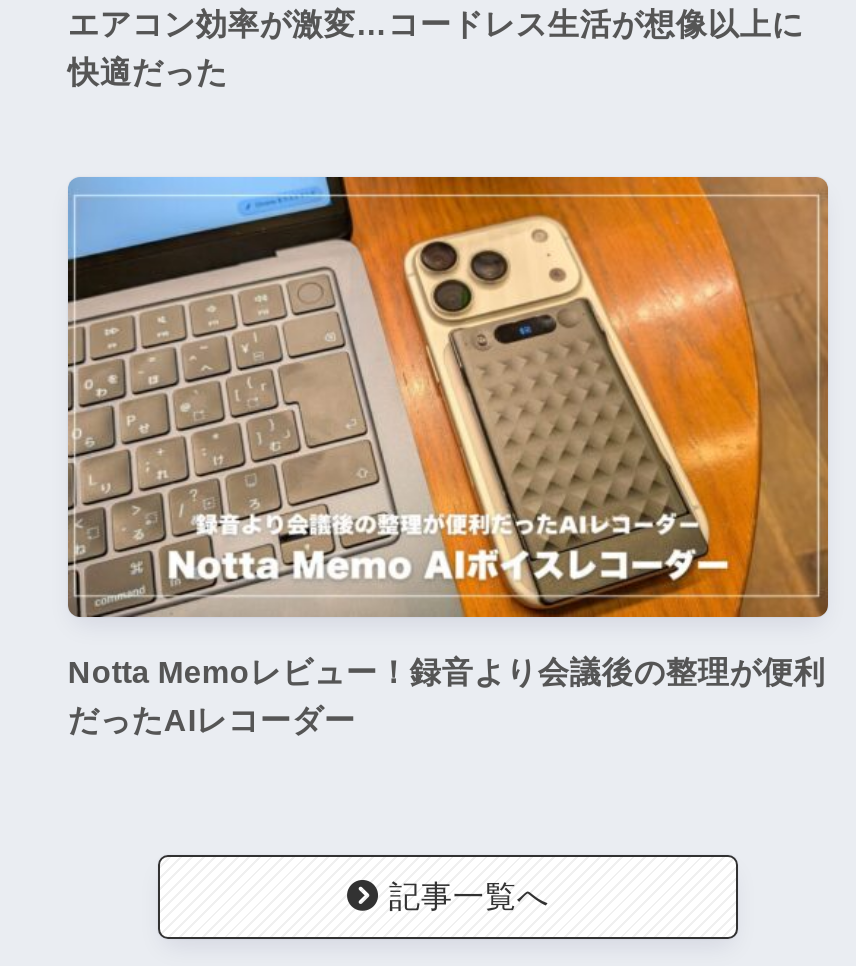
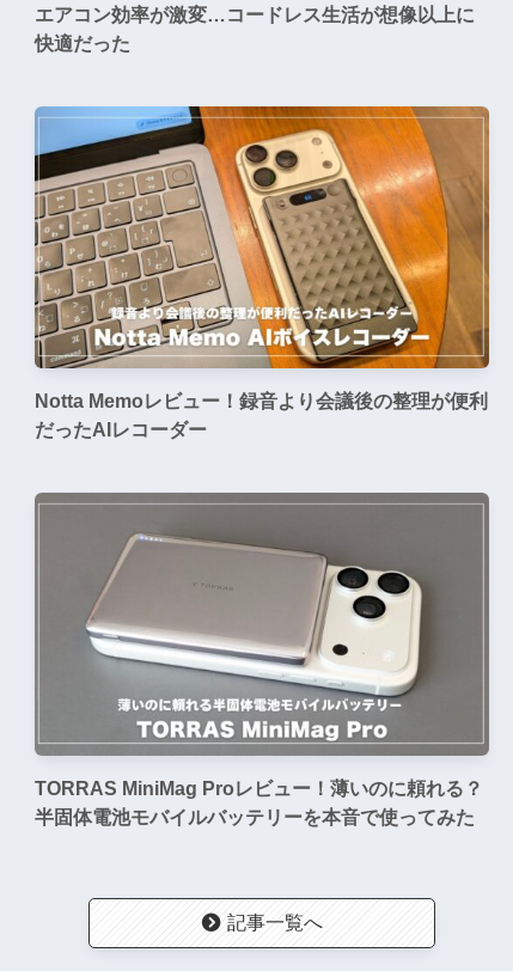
+ [image]
+ TORRAS MiniMag Proレビュー！薄いのに頼れる？
+ 半固体電池モバイルバッテリーを本音で使ってみた
